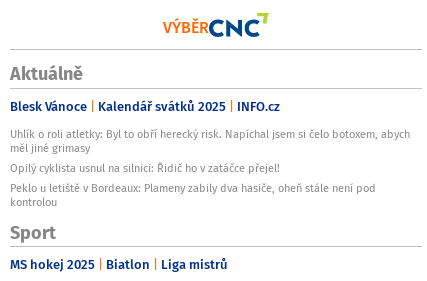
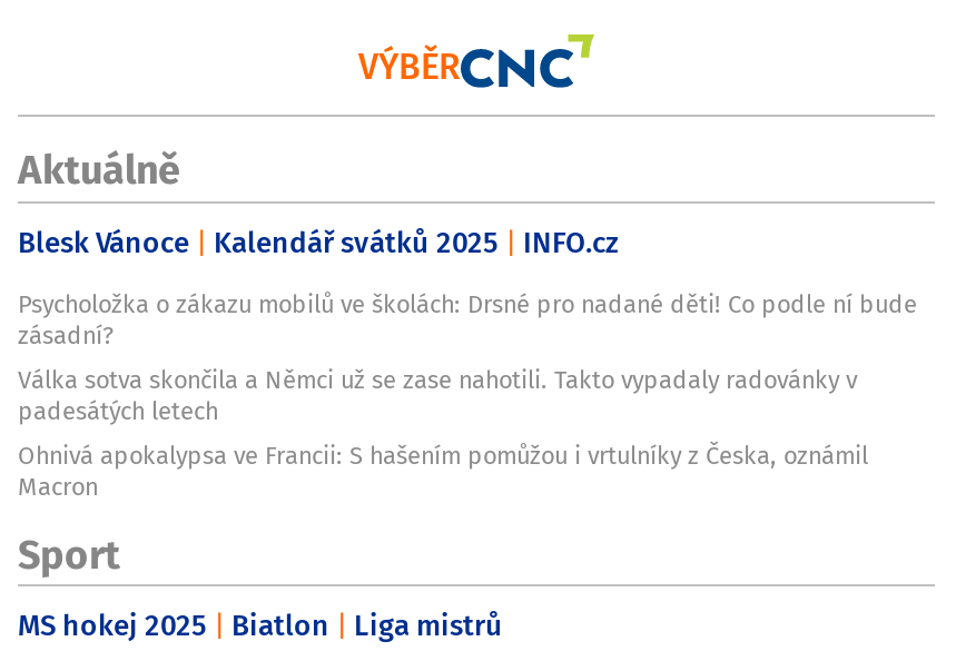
- Uhlík o roli atletky: Byl to obří herecký risk. Napíchal jsem si čelo botoxem, abych
- měl jiné grimasy
- Opilý cyklista usnul na silnici: Řidič ho v zatáčce přejel!
- Peklo u letiště v Bordeaux: Plameny zabily dva hasiče, oheň stále není pod
- kontrolou
+ Psycholožka o zákazu mobilů ve školách: Drsné pro nadané děti! Co podle ní bude
+ zásadní?
+ Válka sotva skončila a Němci už se zase nahotili. Takto vypadaly radovánky v
+ padesátých letech
+ Ohnivá apokalypsa ve Francii: S hašením pomůžou i vrtulníky z Česka, oznámil
+ Macron
